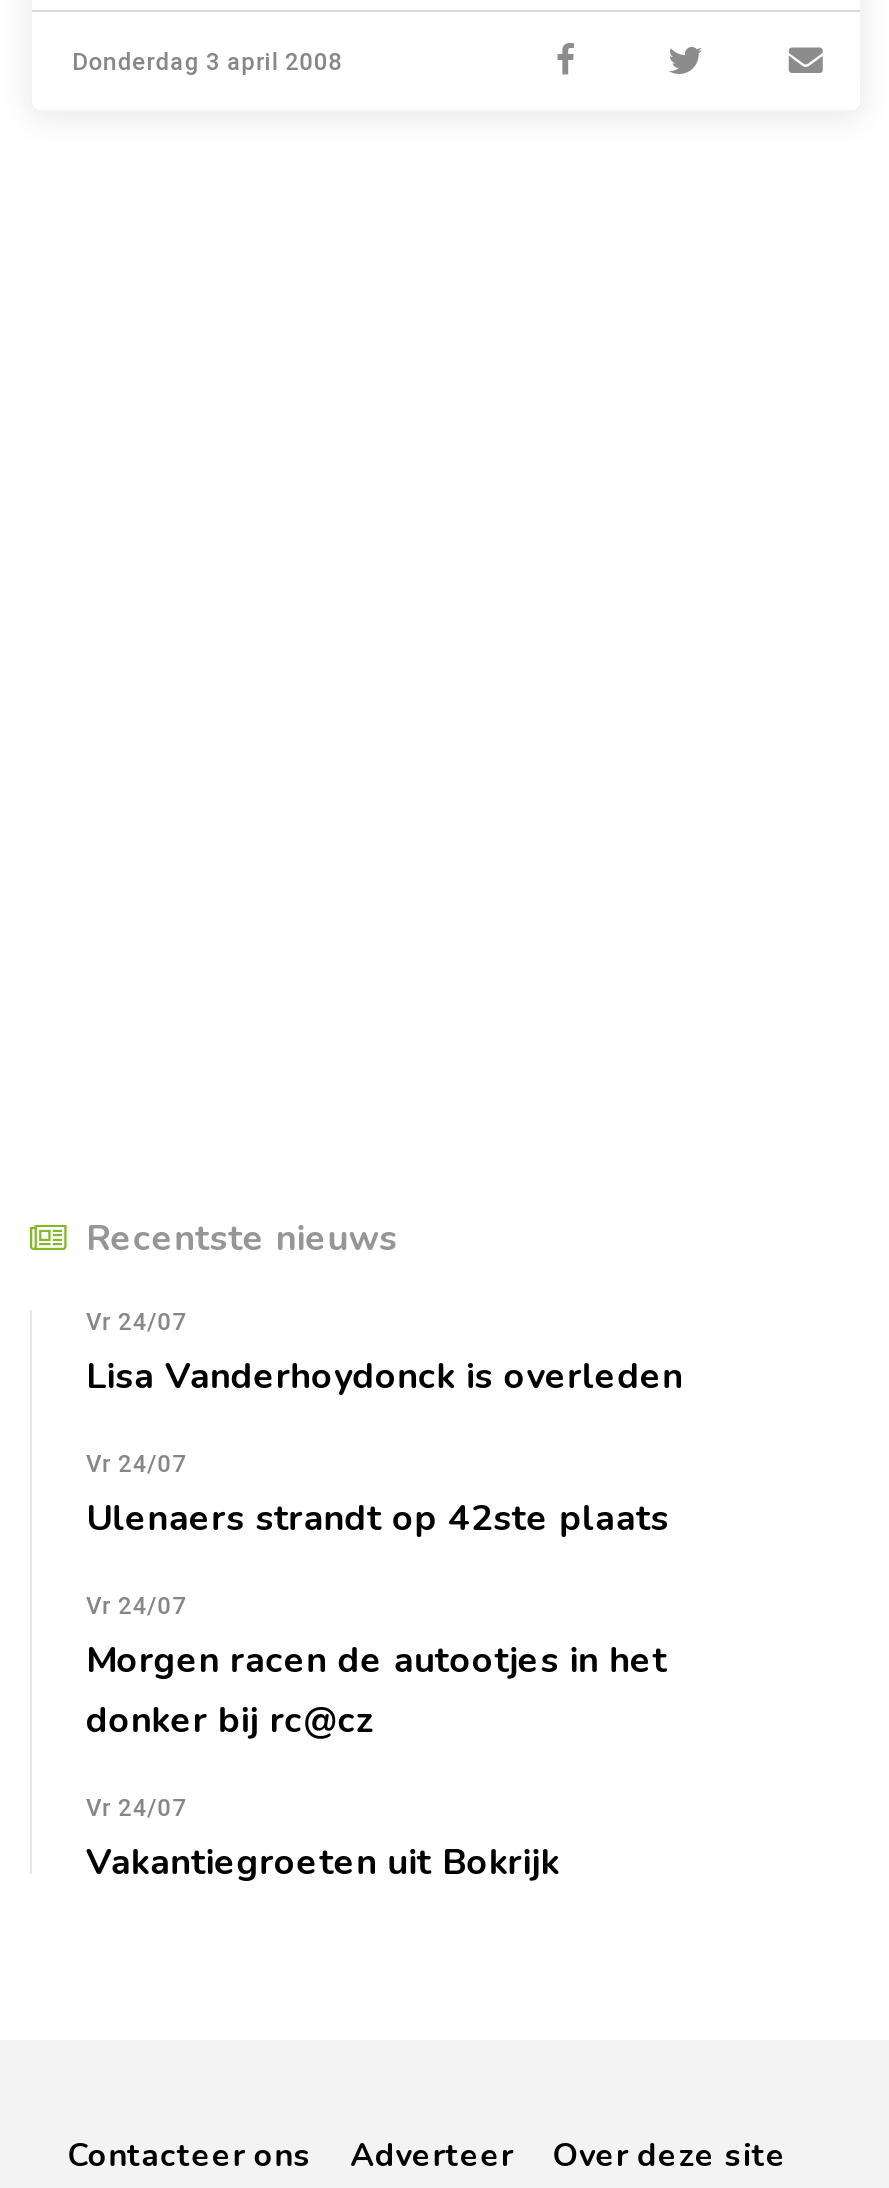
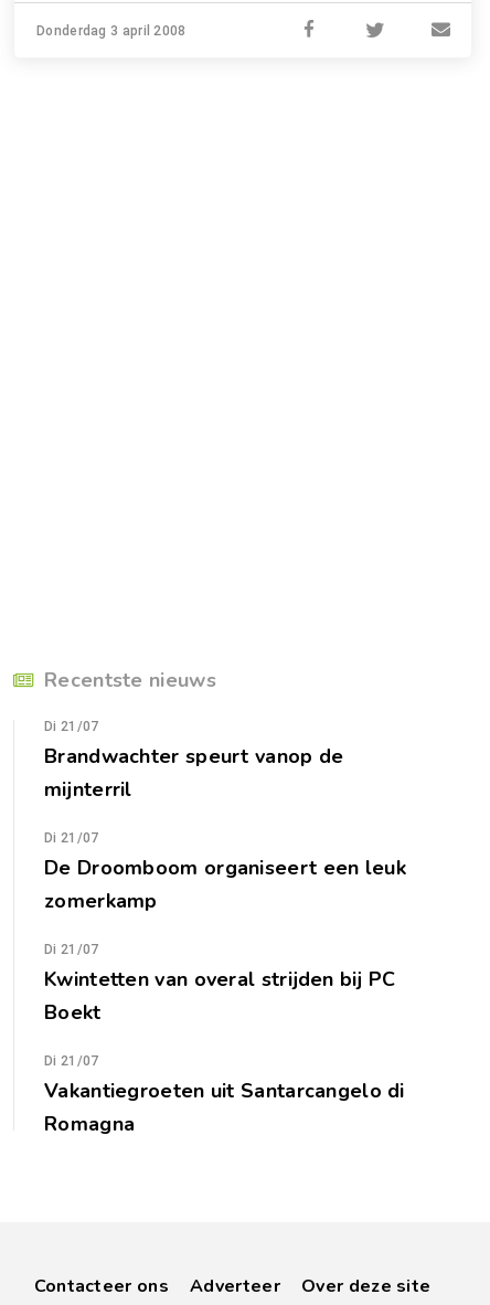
- Vr 24/07
- Lisa Vanderhoydonck is overleden
+ Di 21/07
+ Brandwachter speurt vanop de
+ mijnterril

- Vr 24/07
- Ulenaers strandt op 42ste plaats
+ Di 21/07
+ De Droomboom organiseert een leuk
+ zomerkamp

- Vr 24/07
- Morgen racen de autootjes in het
- donker bij rc@cz
+ Di 21/07
+ Kwintetten van overal strijden bij PC
+ Boekt

- Vr 24/07
- Vakantiegroeten uit Bokrijk
+ Di 21/07
+ Vakantiegroeten uit Santarcangelo di
+ Romagna
